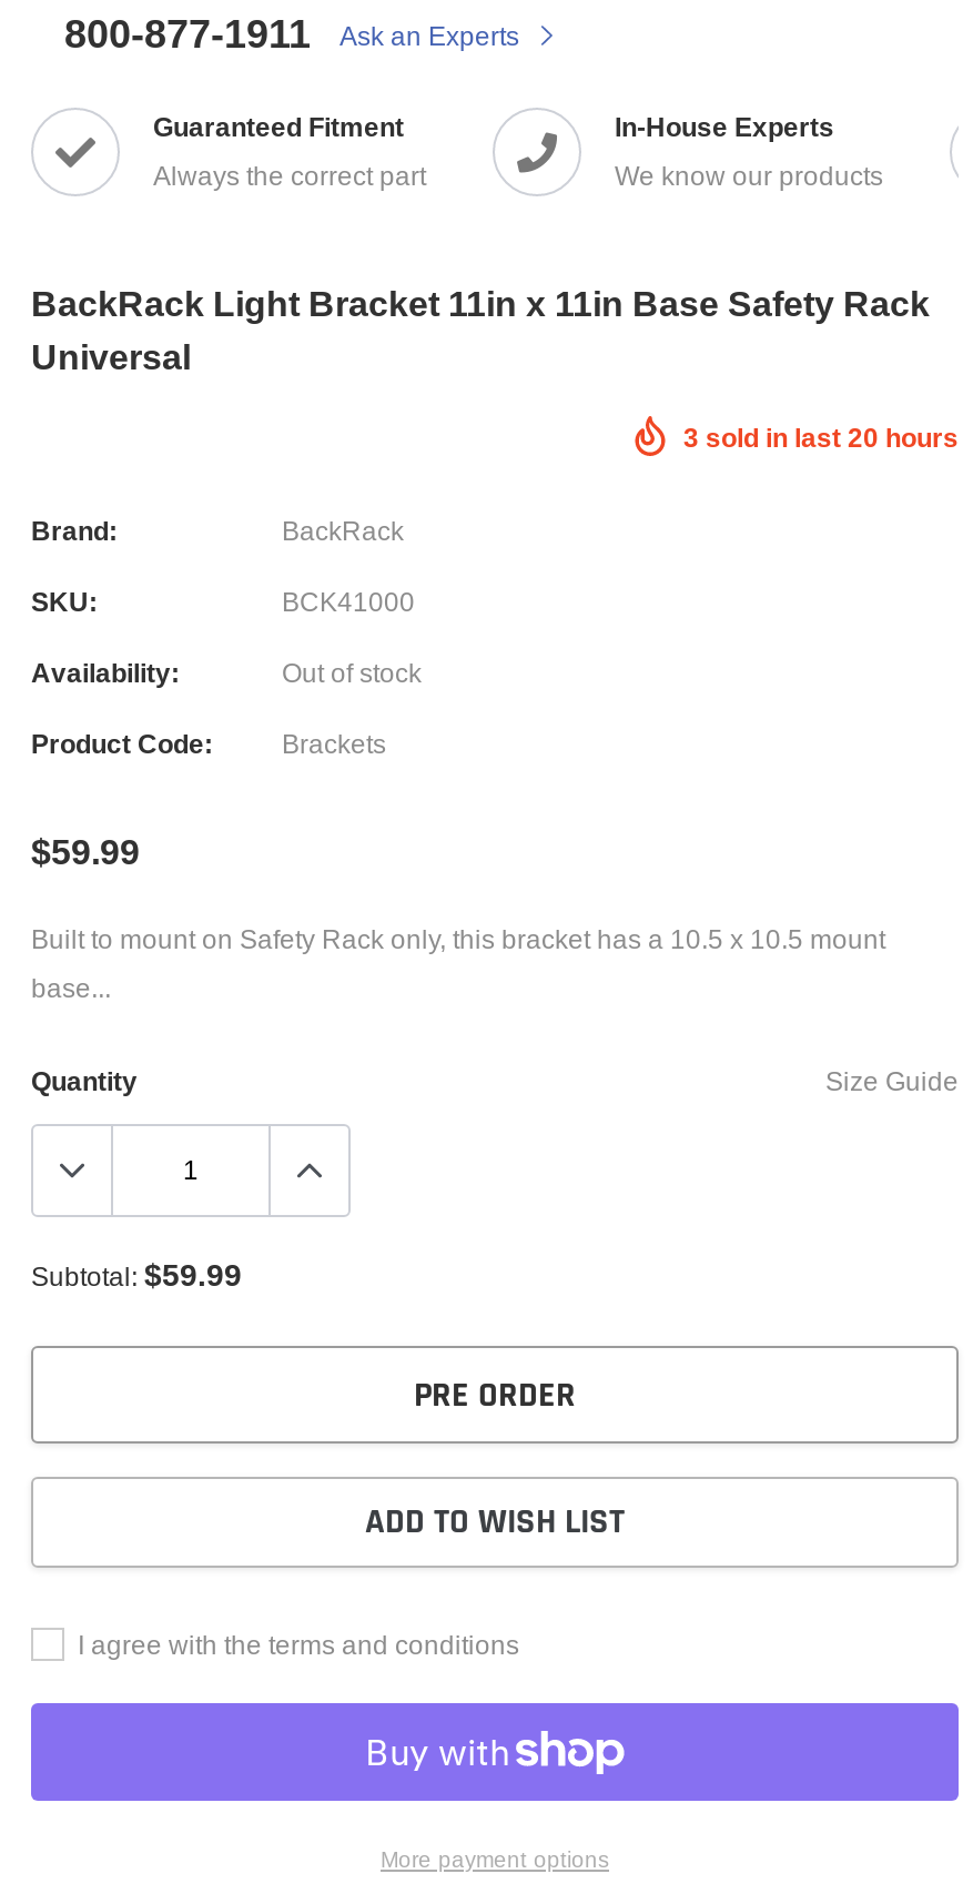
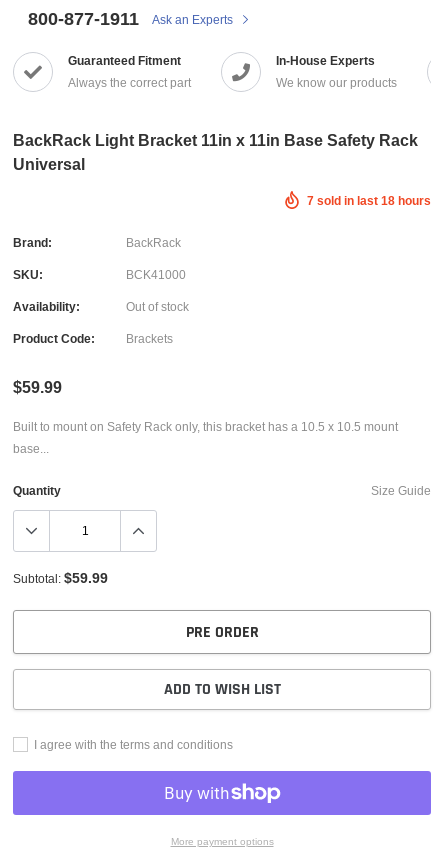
- 3 sold in last 20 hours
+ 7 sold in last 18 hours
